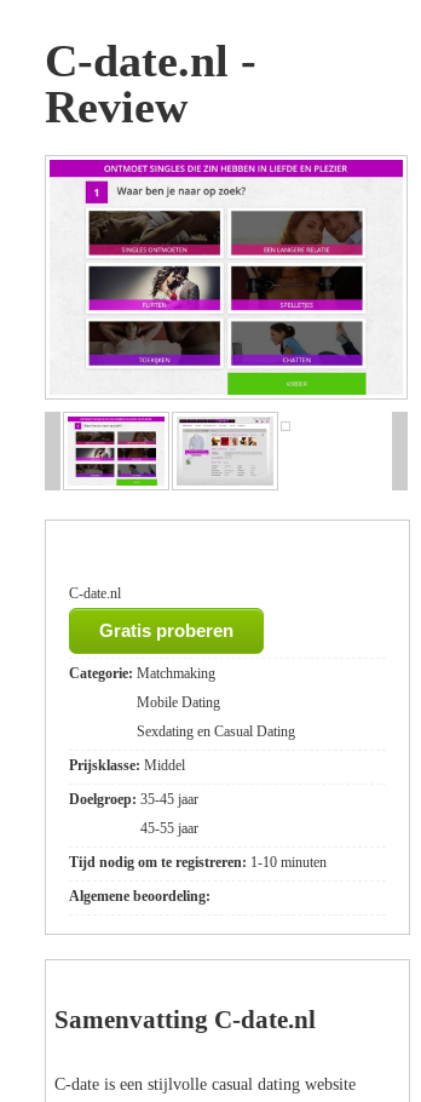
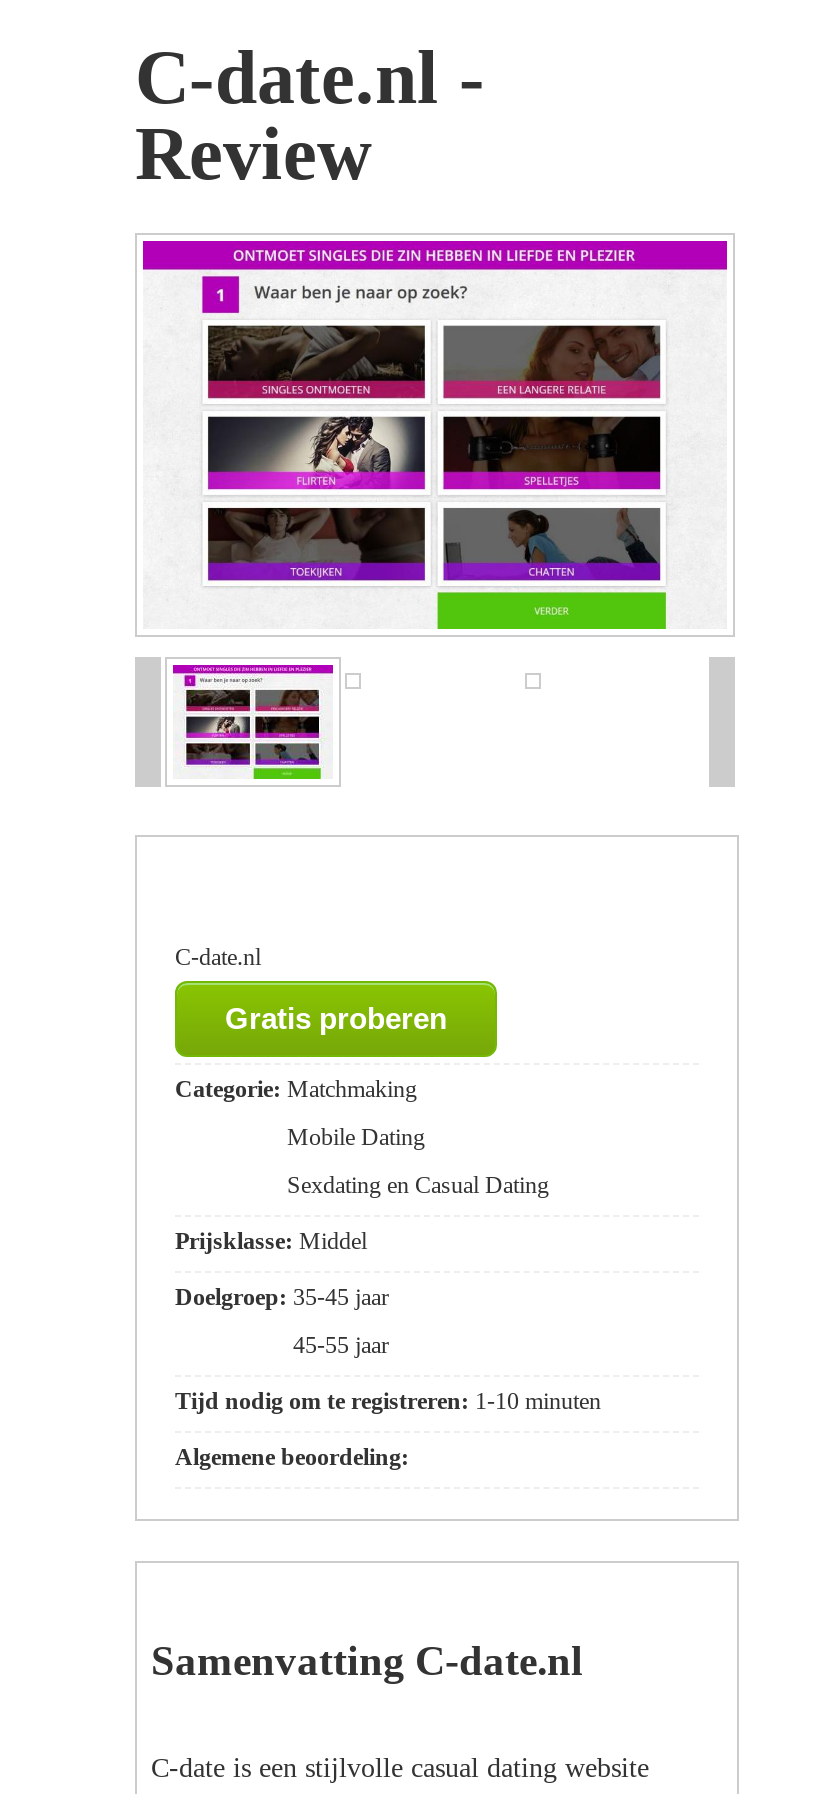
- [image]
